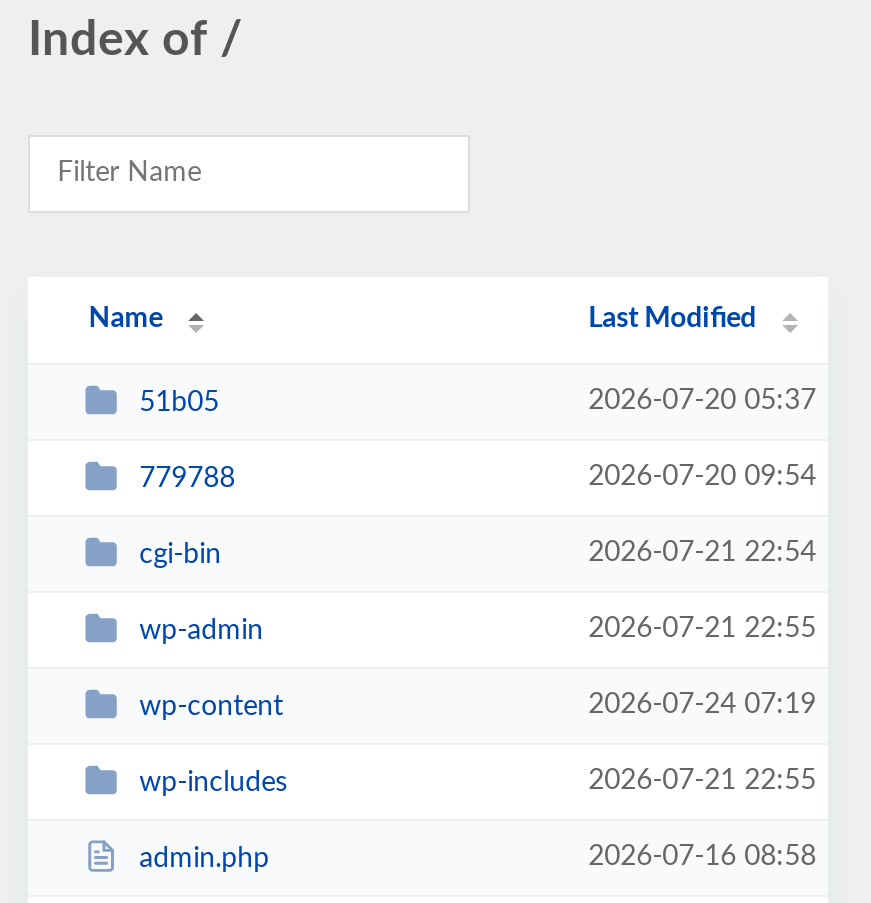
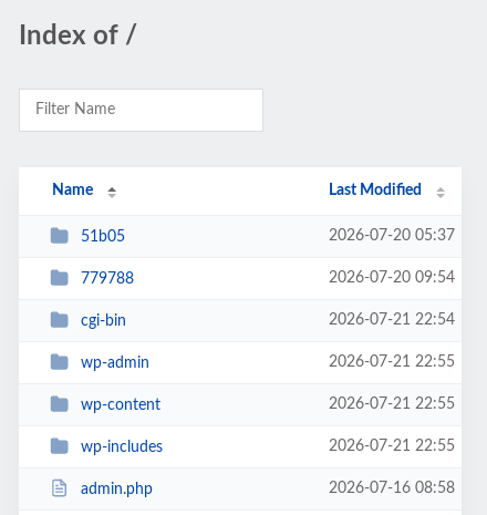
- 2026-07-24 07:19
+ 2026-07-21 22:55
